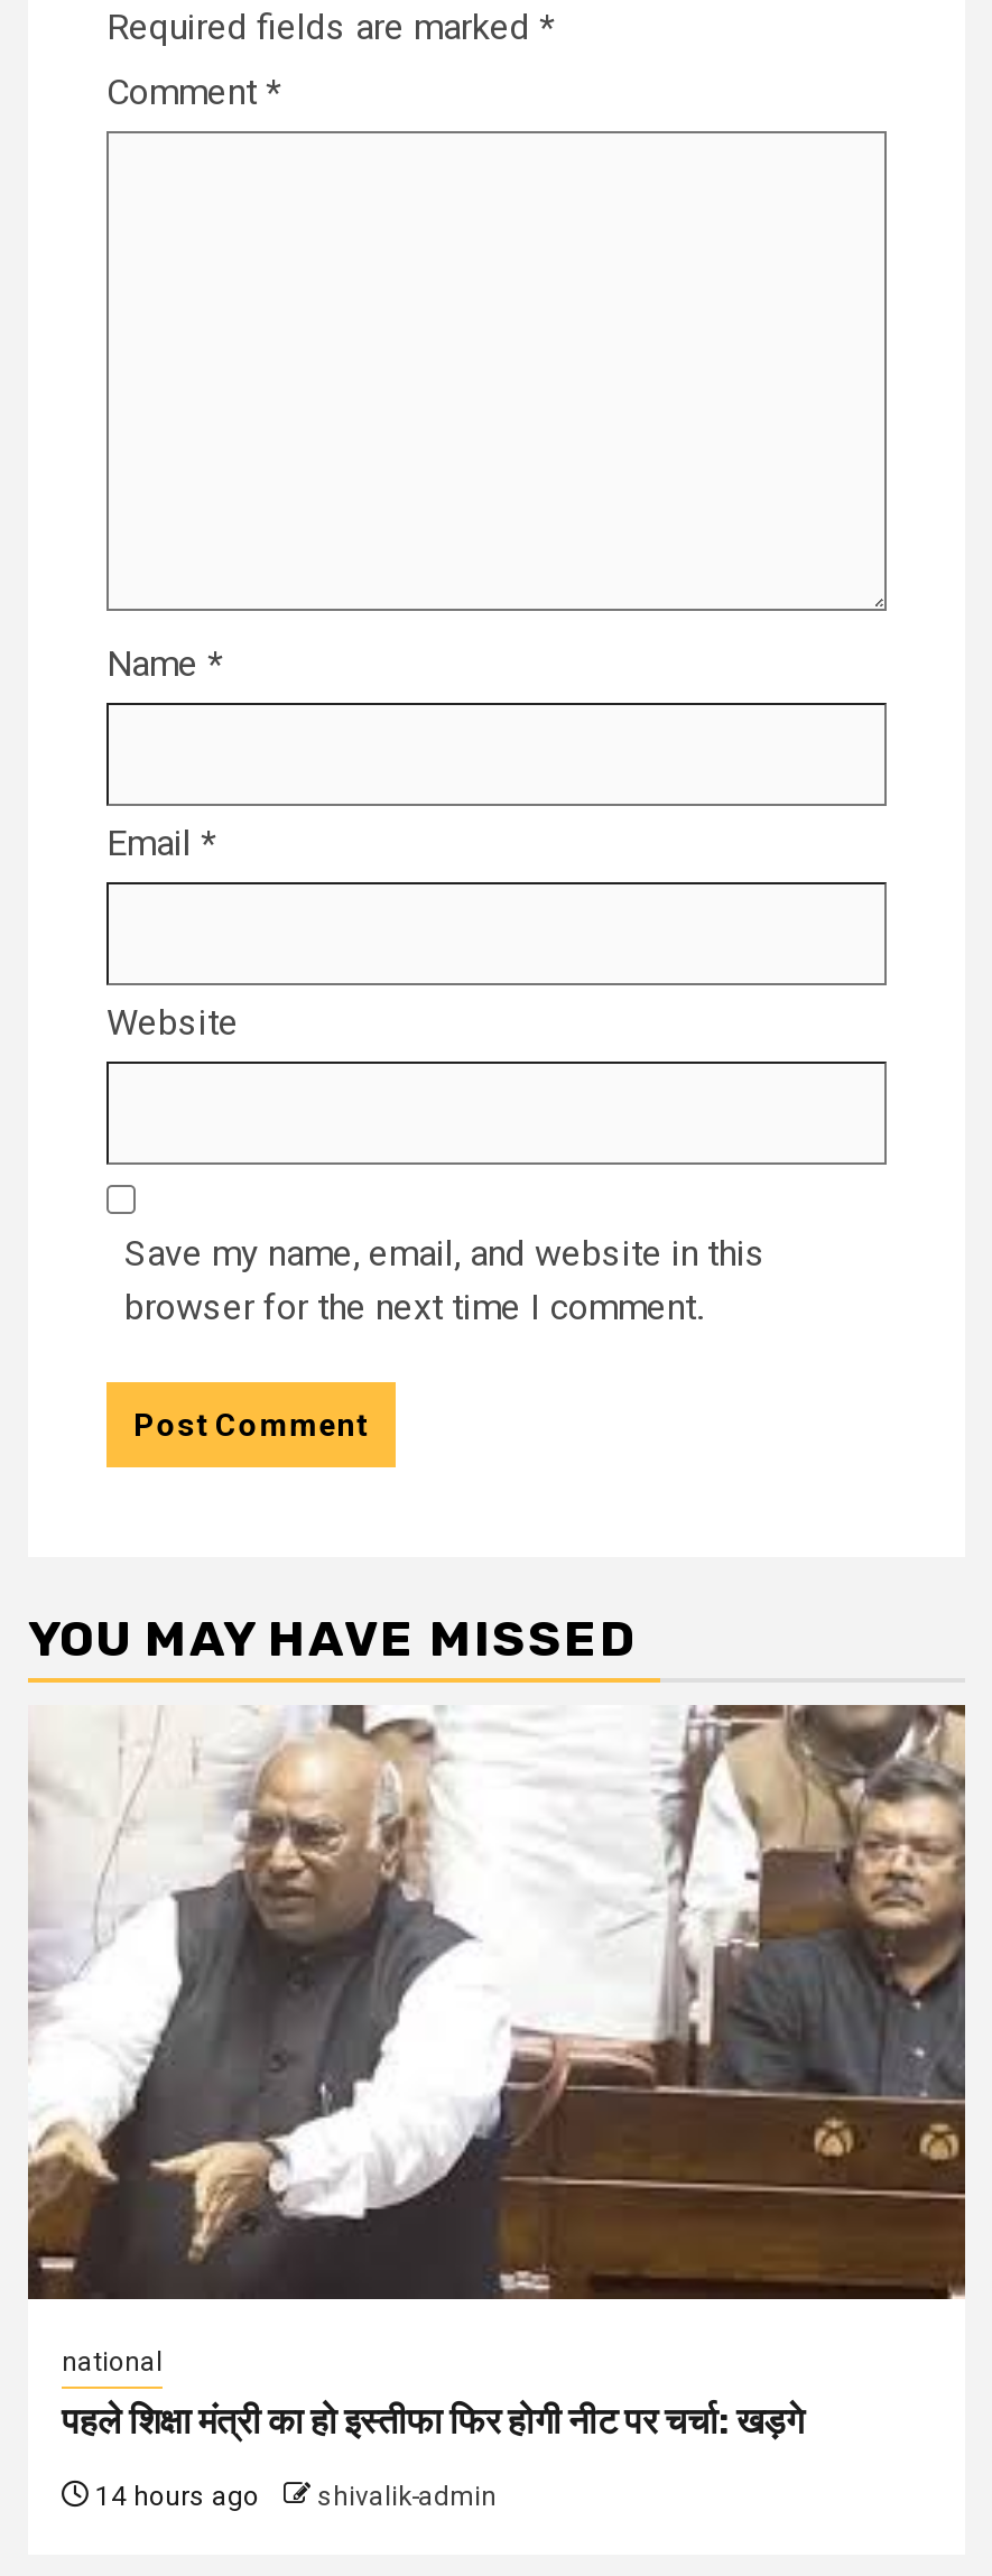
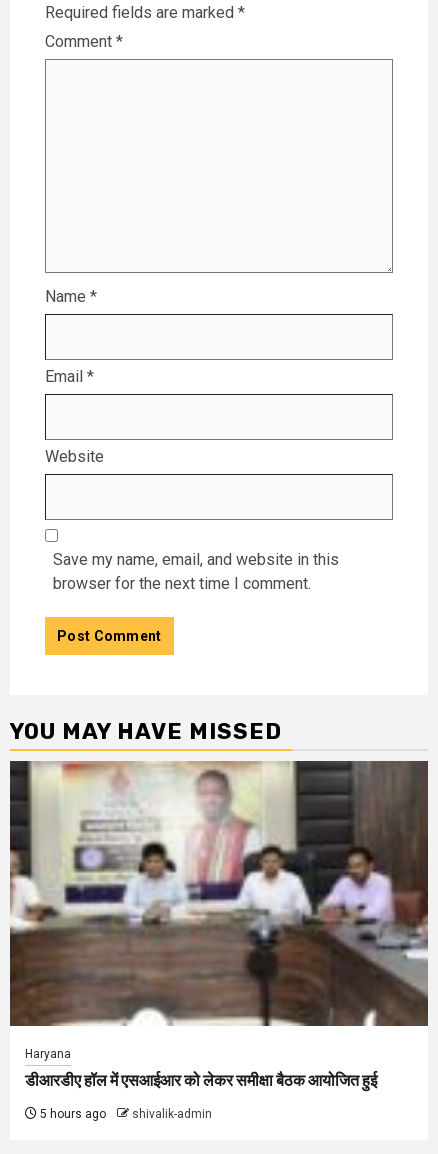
- [image]
- national
+ [image]
+ Haryana

- पहले शिक्षा मंत्री का हो इस्तीफा फिर होगी नीट पर चर्चा: खड़गे
+ डीआरडीए हॉल में एसआईआर को लेकर समीक्षा बैठक आयोजित हुई

- 14 hours ago shivalik-admin
+ 5 hours ago shivalik-admin
